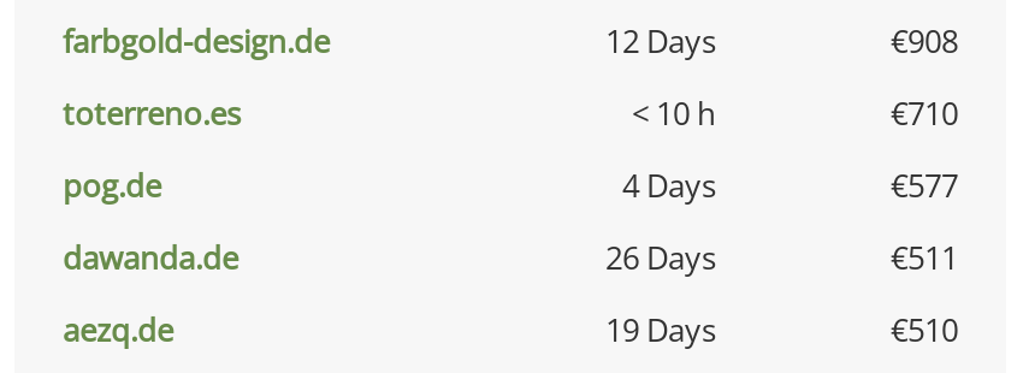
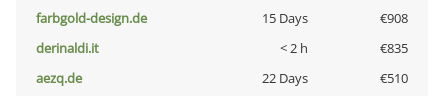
- 12 Days
+ 15 Days

- toterreno.es
- < 10 h
- €710
- pog.de
- 4 Days
- €577
- dawanda.de
- 26 Days
- €511
+ derinaldi.it
+ < 2 h
+ €835

- 19 Days
+ 22 Days
